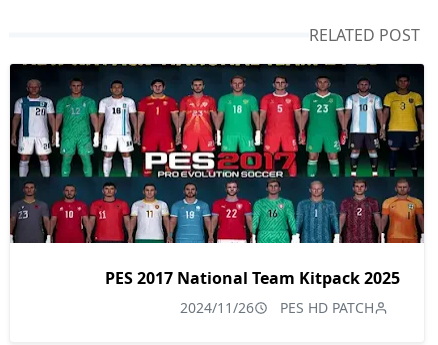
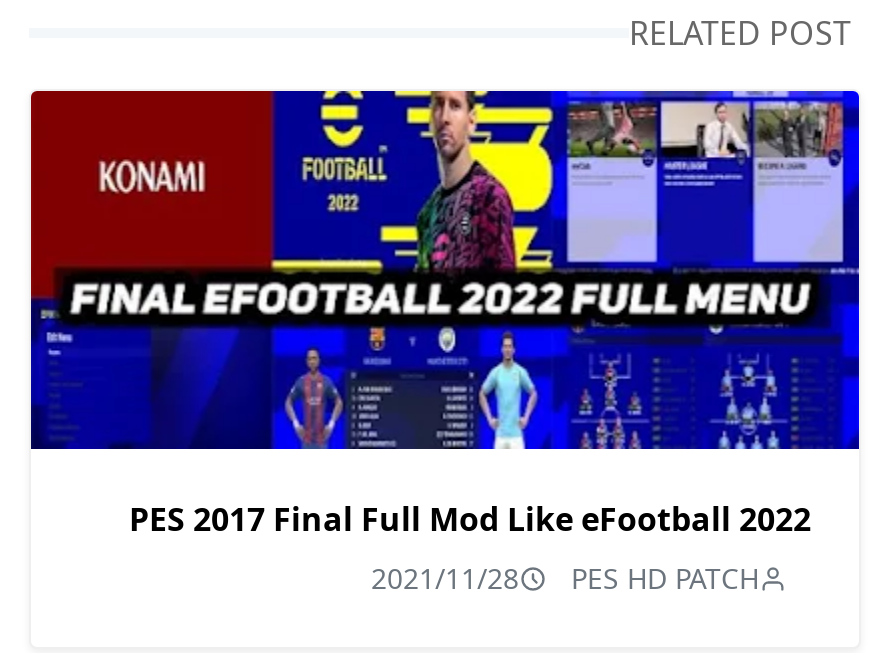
- [image]
- PES 2017 National Team Kitpack 2025
+ [image]
+ PES 2017 Final Full Mod Like eFootball 2022

- 2024/11/26 PES HD PATCH
+ 2021/11/28 PES HD PATCH
